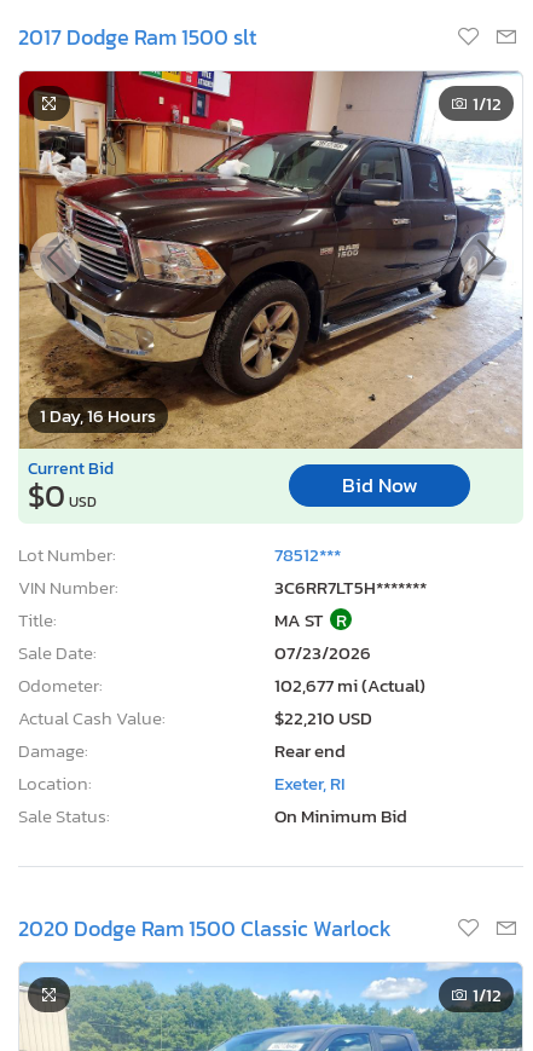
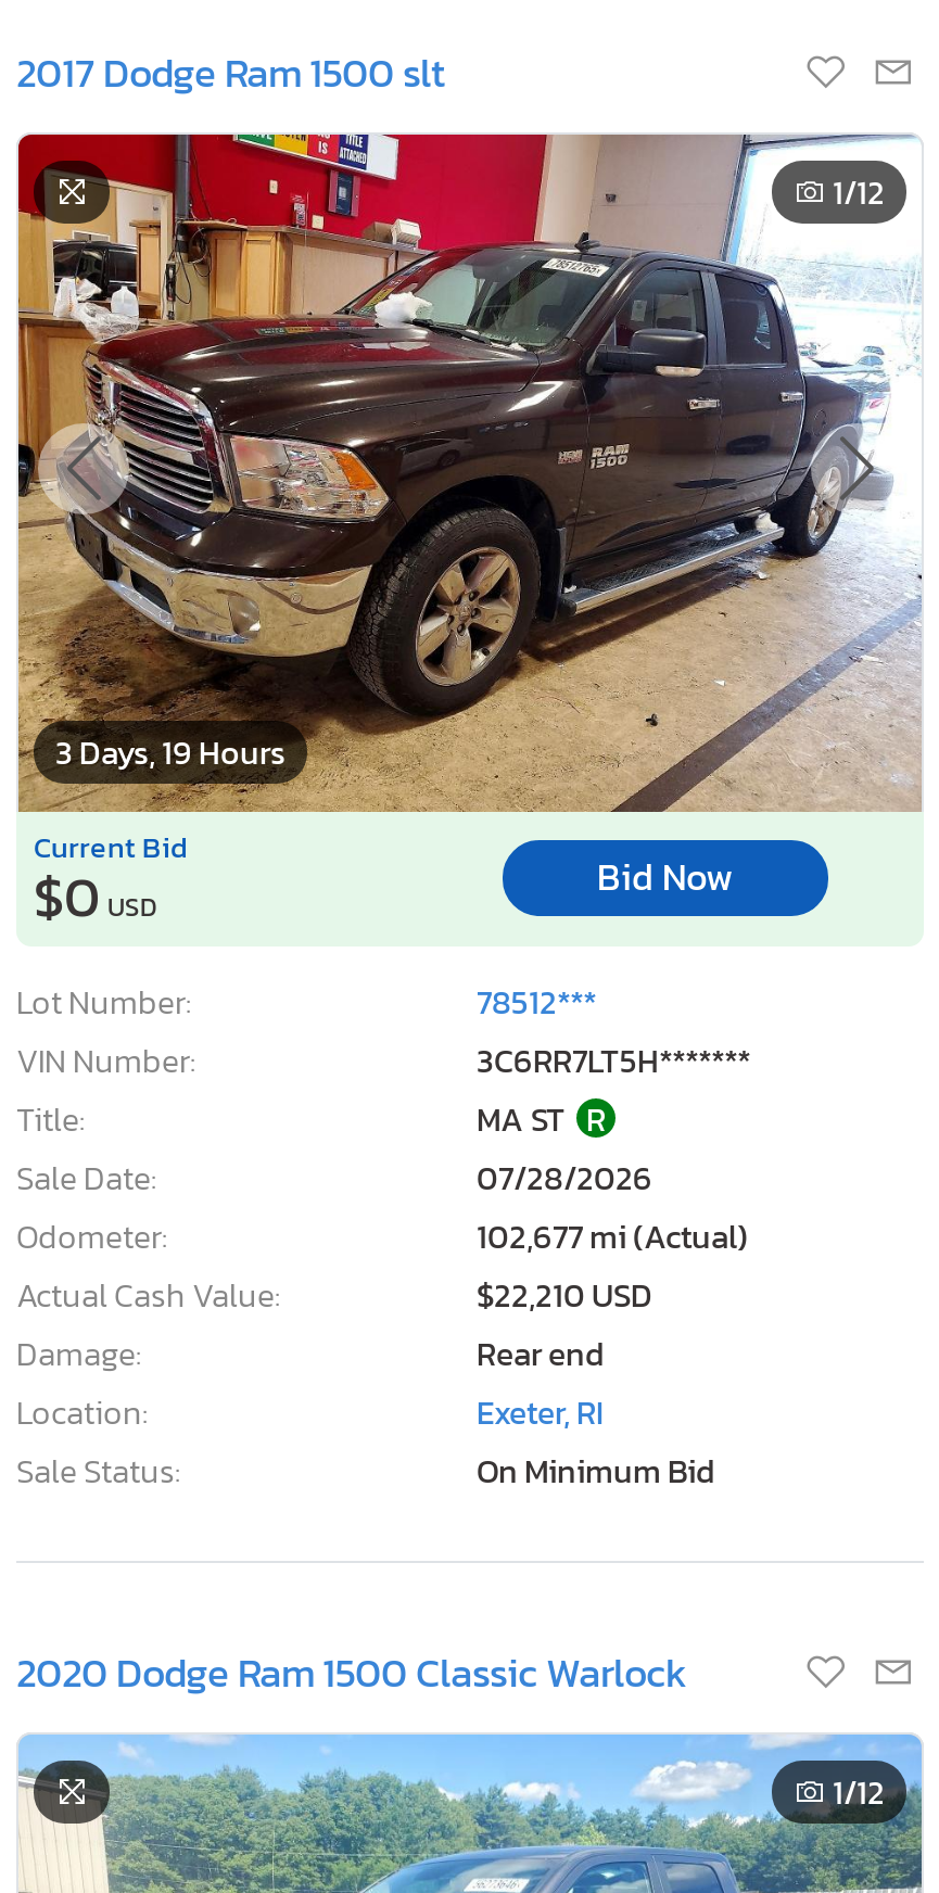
- 1 Day, 16 Hours
+ 3 Days, 19 Hours

- 07/23/2026
+ 07/28/2026
